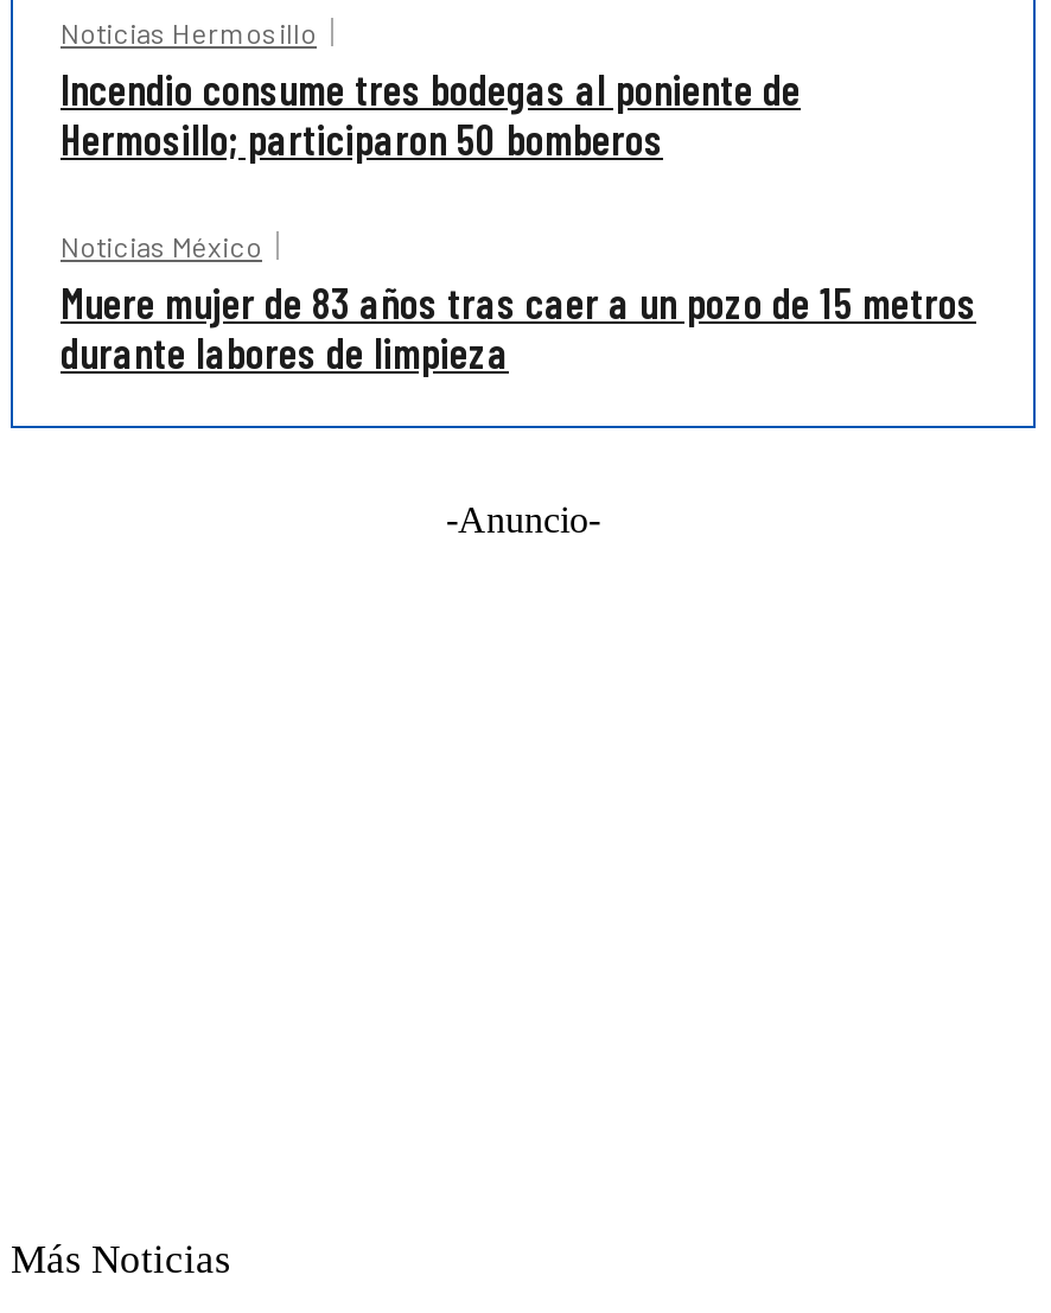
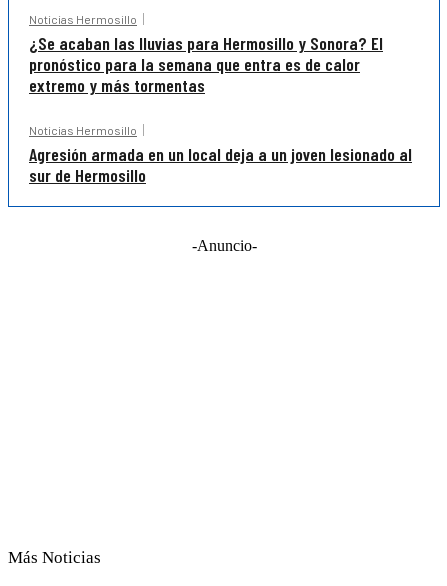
- Incendio consume tres bodegas al poniente de
- Hermosillo; participaron 50 bomberos
+ ¿Se acaban las lluvias para Hermosillo y Sonora? El
+ pronóstico para la semana que entra es de calor
+ extremo y más tormentas

- Noticias México
- Muere mujer de 83 años tras caer a un pozo de 15 metros
- durante labores de limpieza
+ Noticias Hermosillo
+ Agresión armada en un local deja a un joven lesionado al
+ sur de Hermosillo
